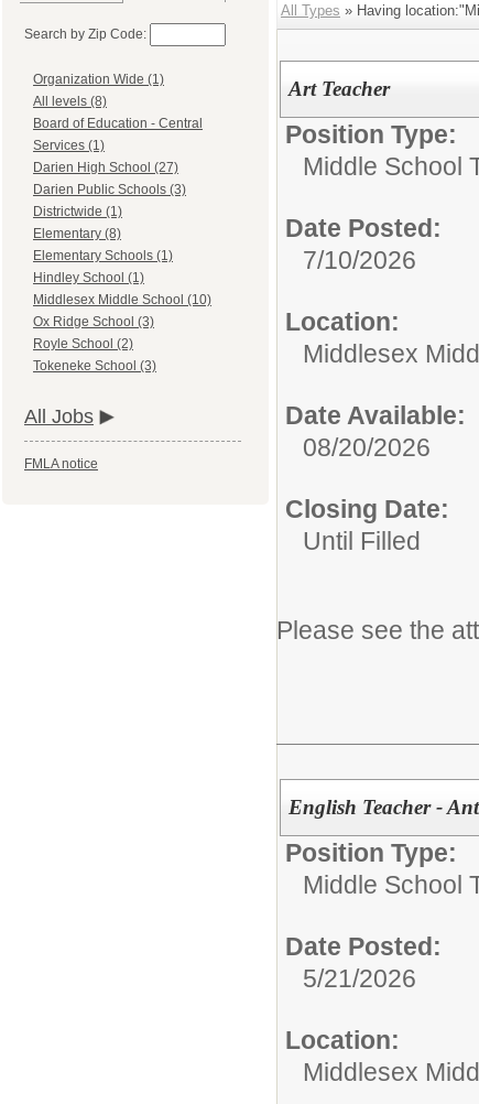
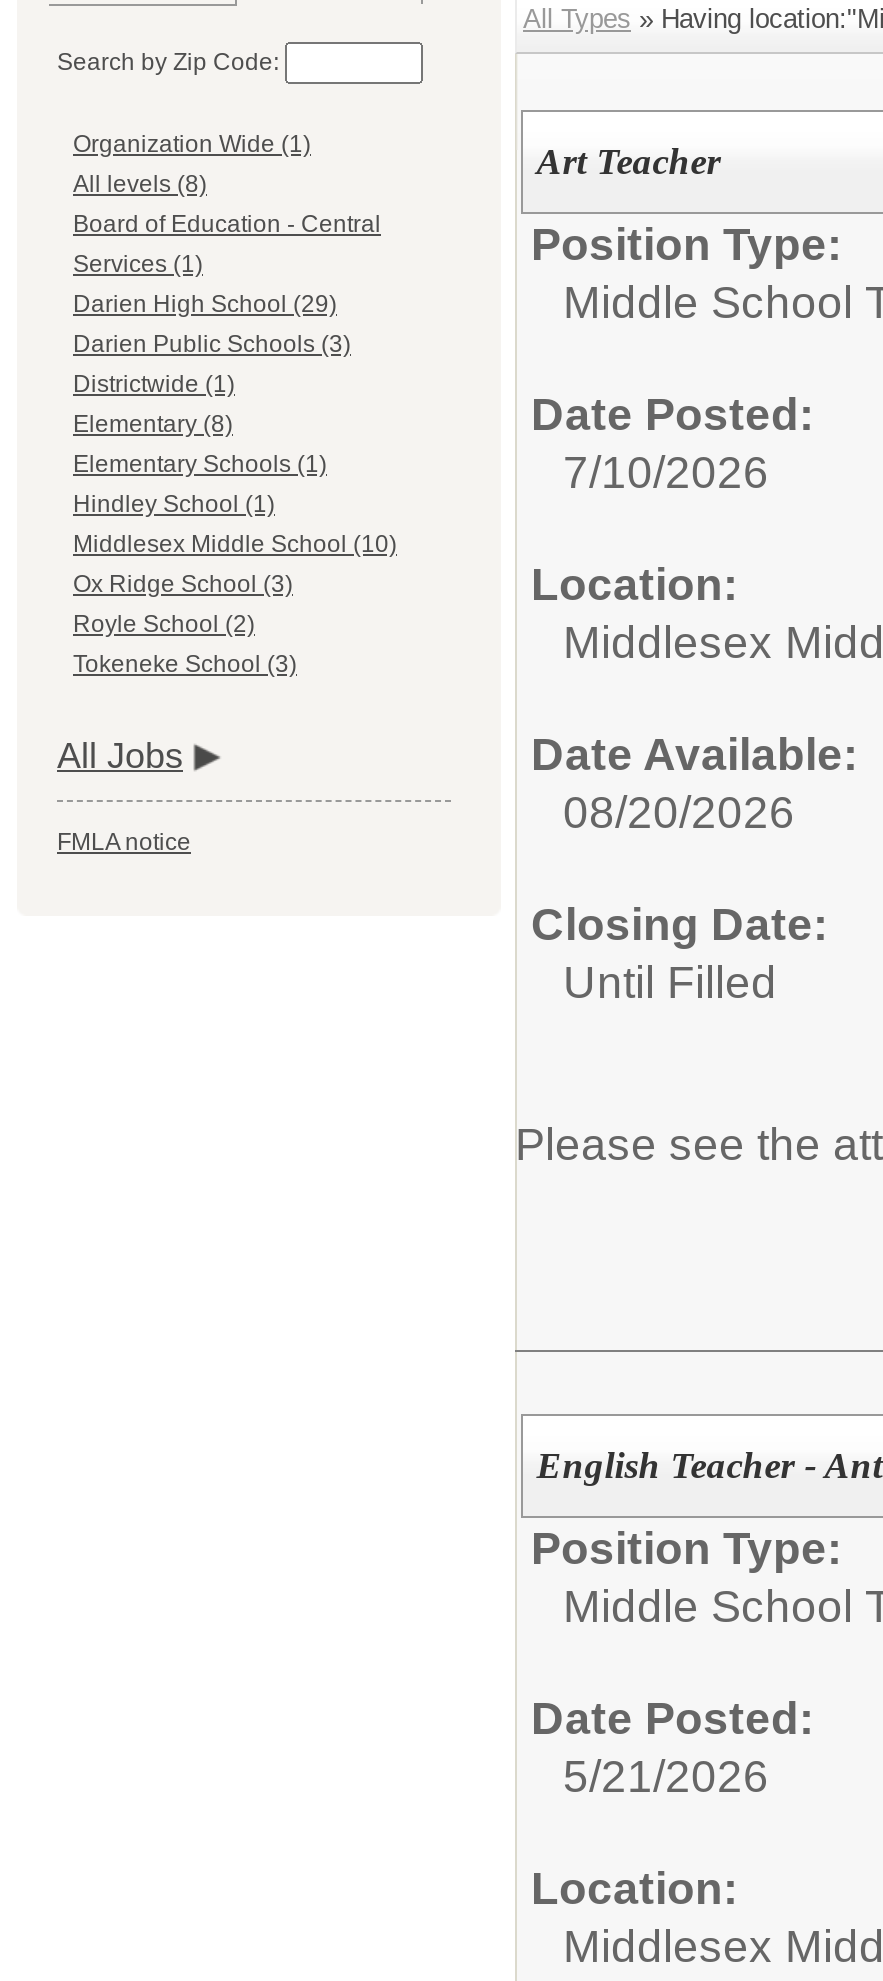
- Darien High School (27)
+ Darien High School (29)
